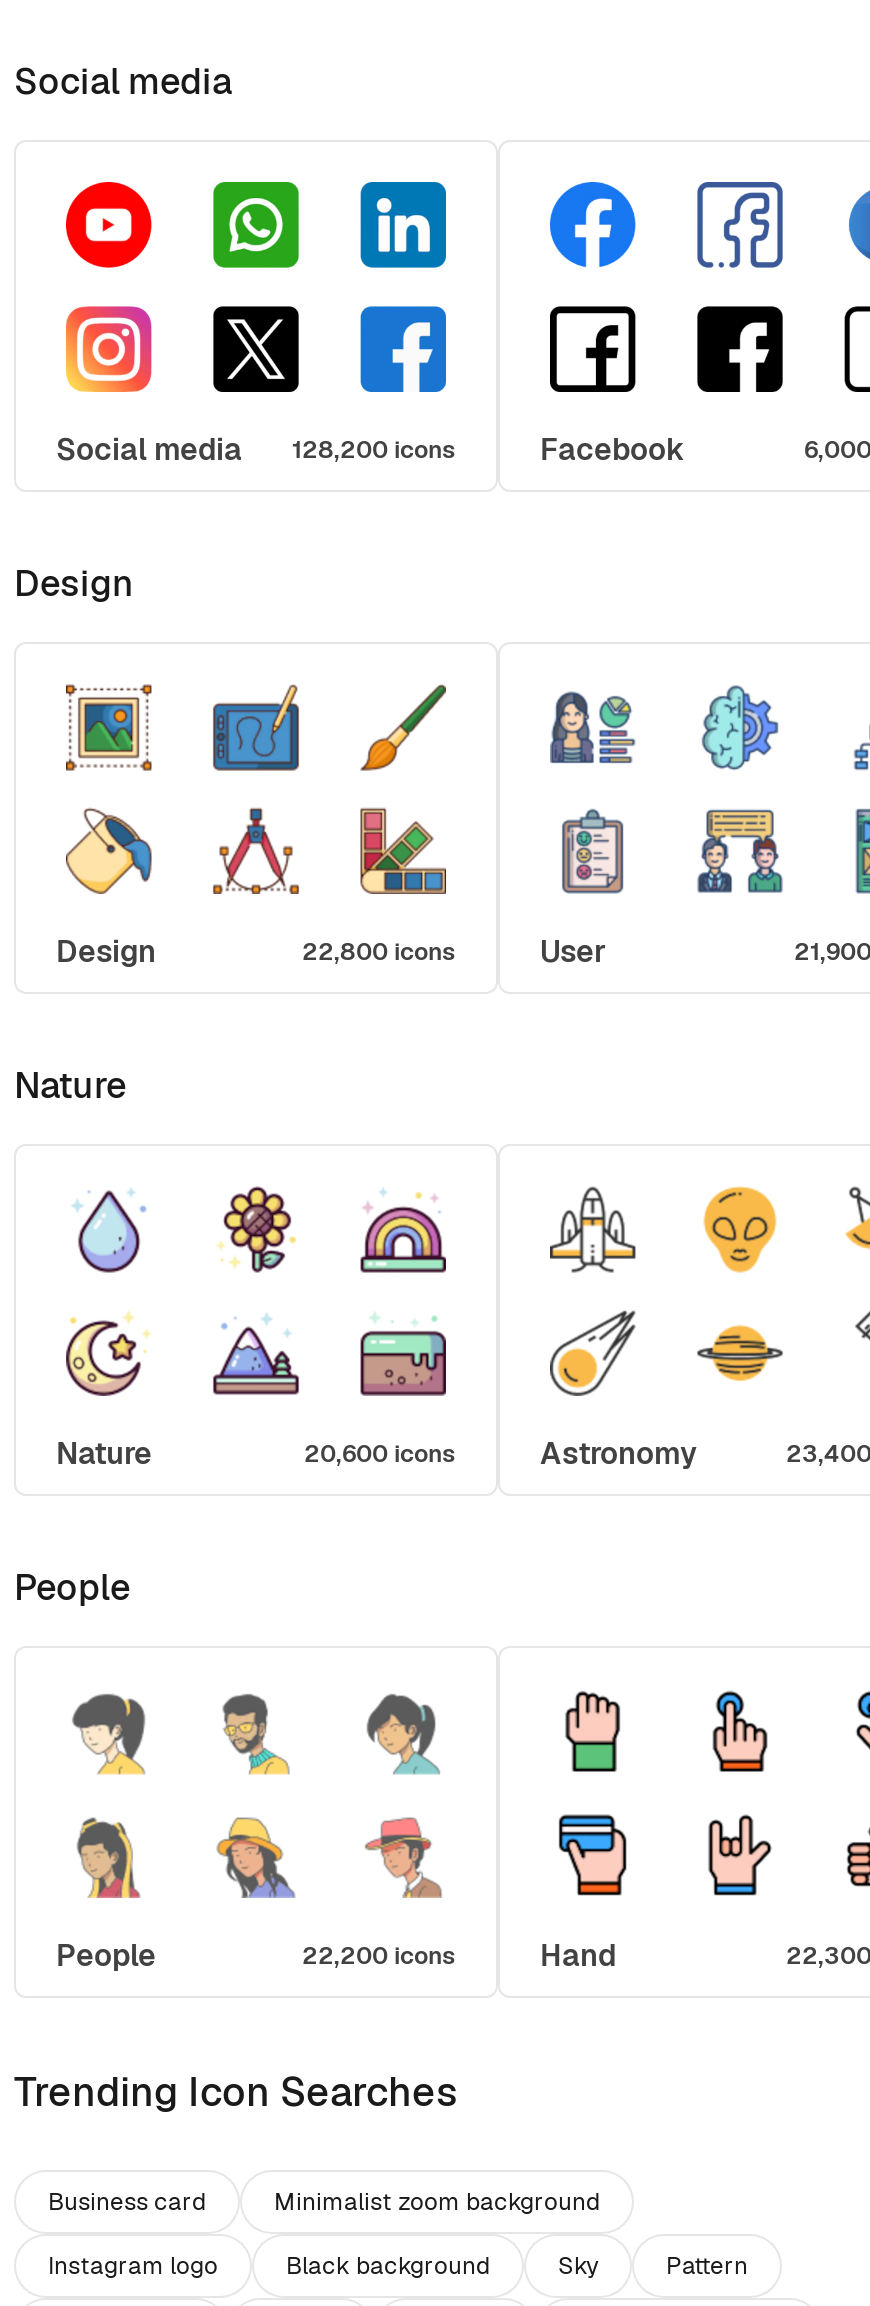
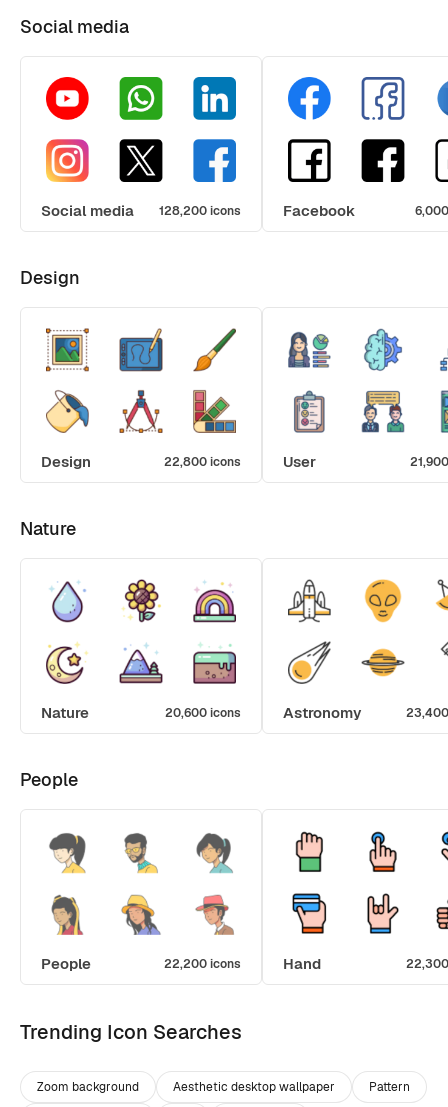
- Business card
- Minimalist zoom background
- Instagram logo
- Black background
- Sky
+ Zoom background
+ Aesthetic desktop wallpaper
